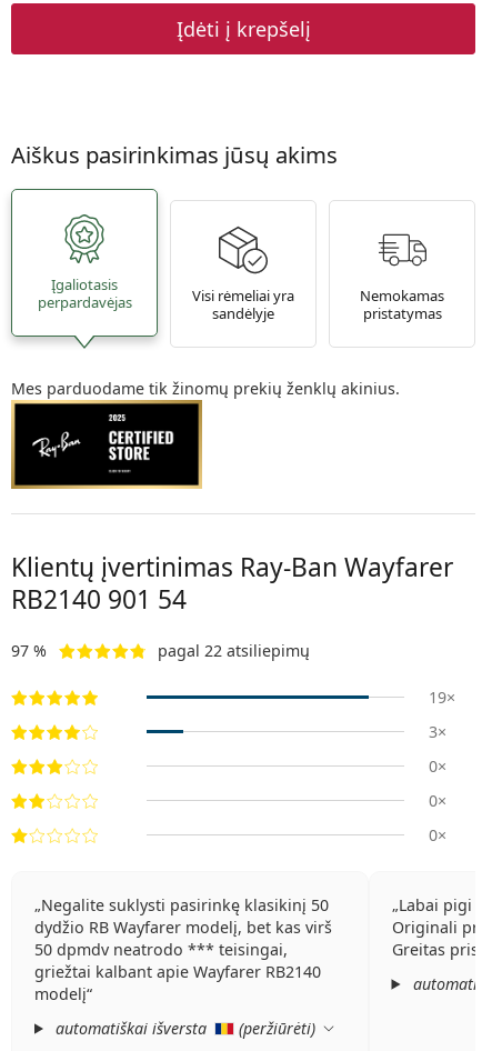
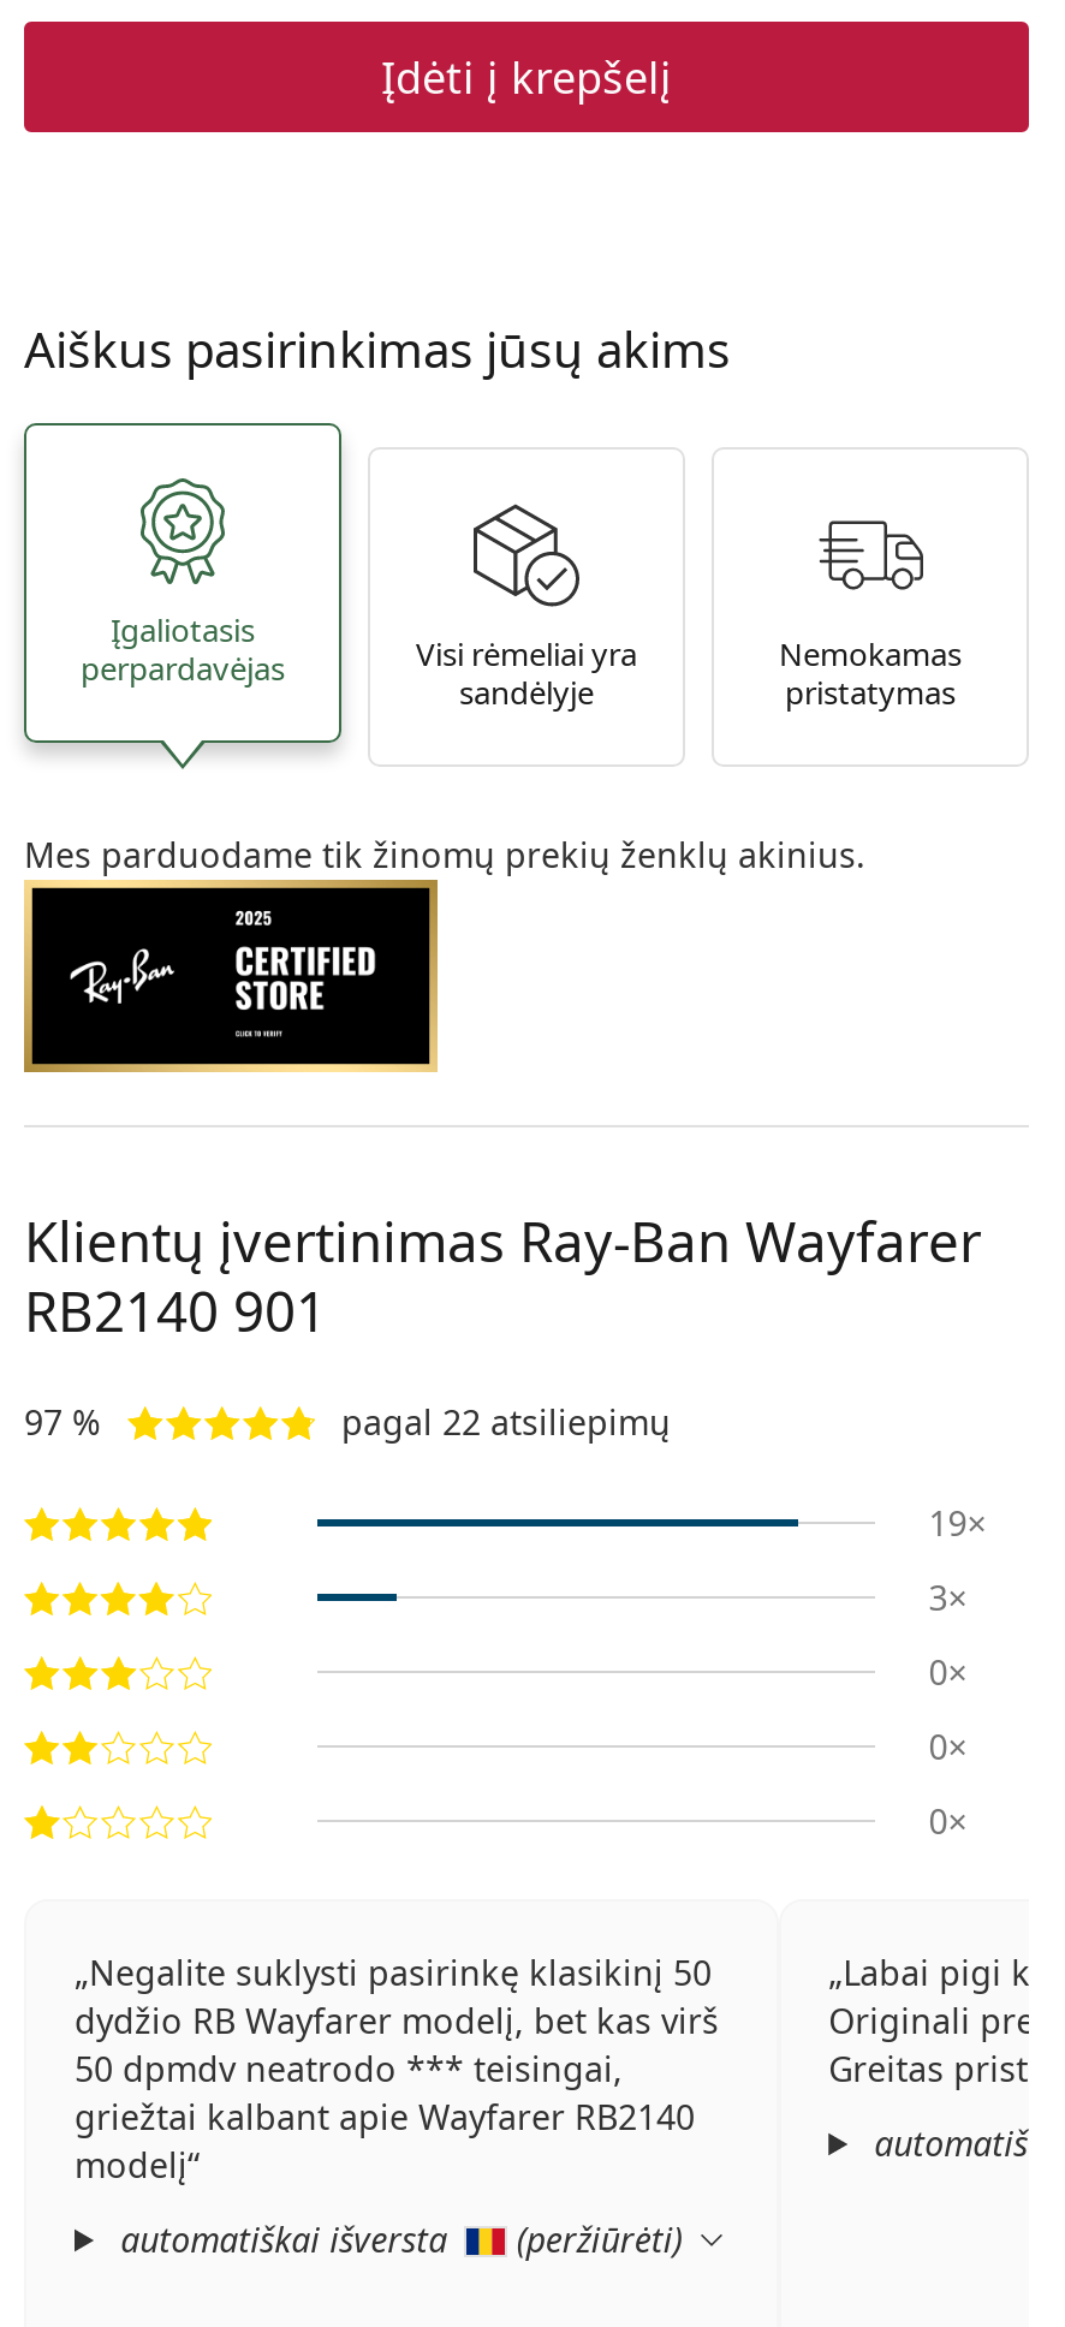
- RB2140 901 54
+ RB2140 901
